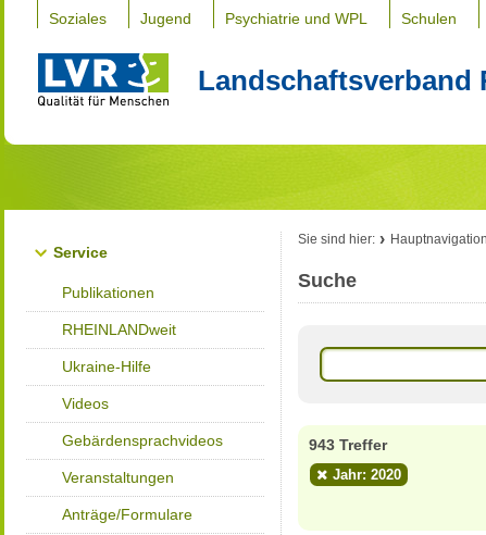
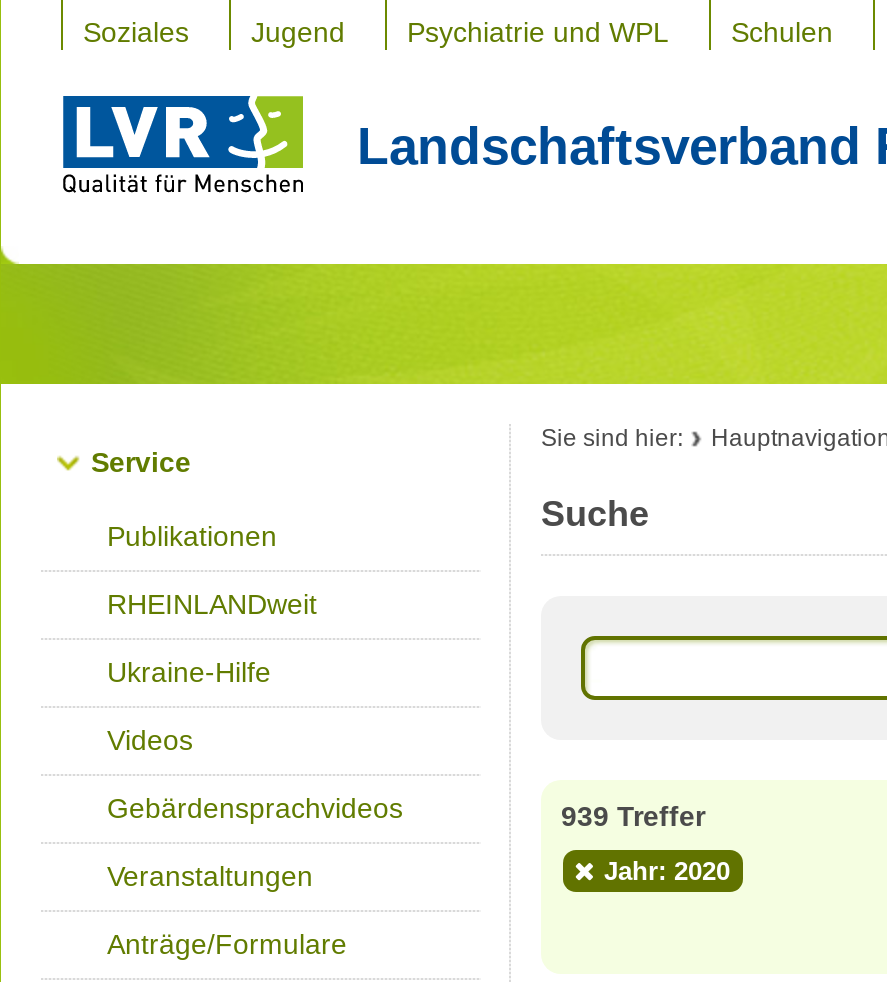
- 943 Treffer
+ 939 Treffer
